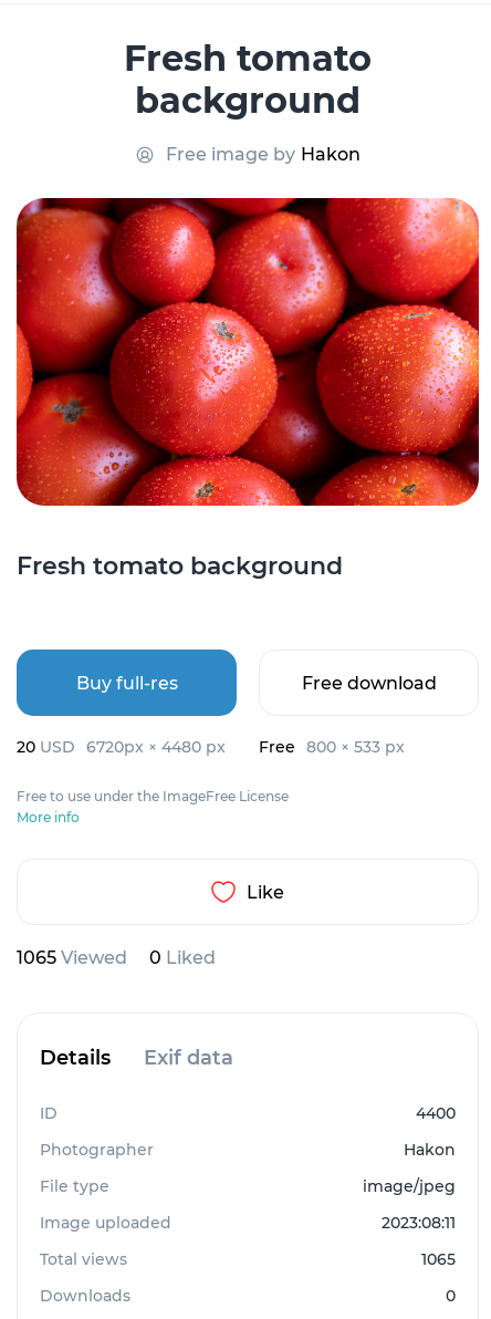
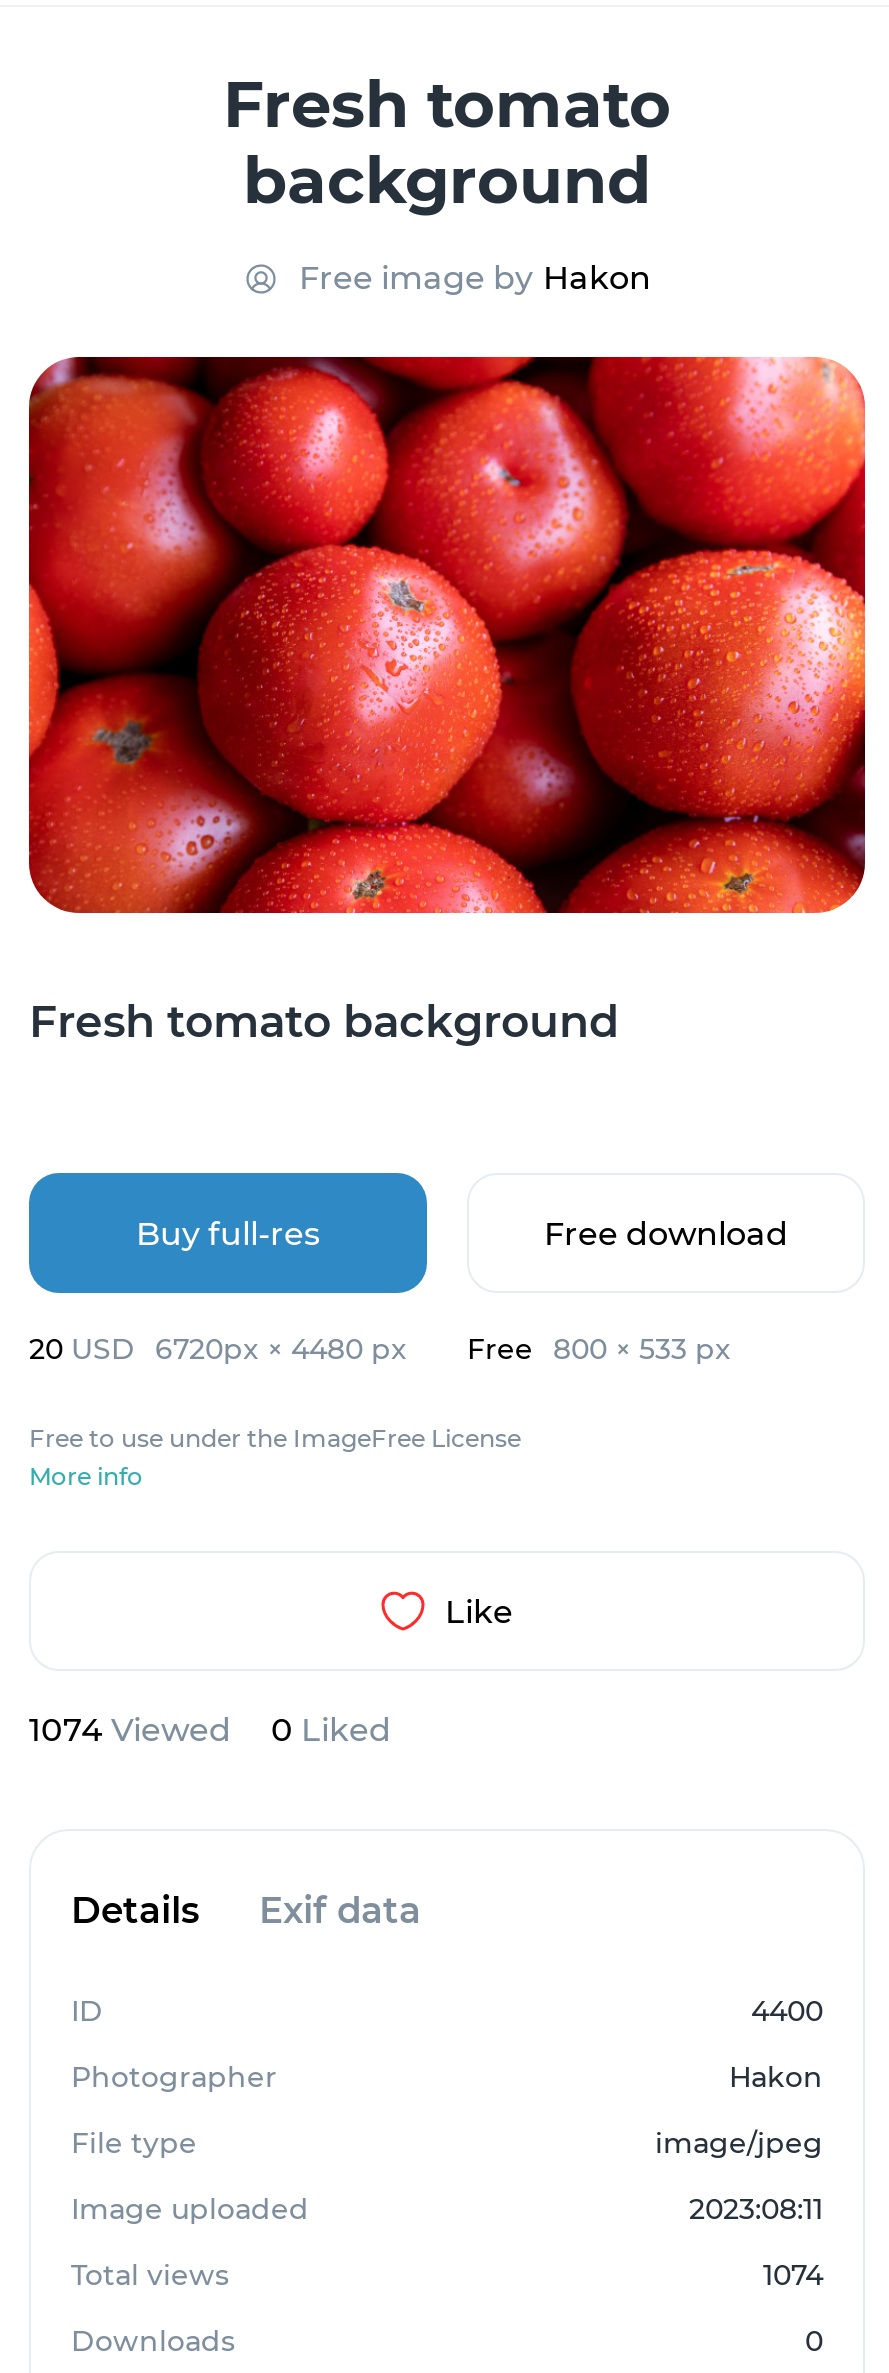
- 1065 Viewed 0 Liked
+ 1074 Viewed 0 Liked

- 1065
+ 1074
